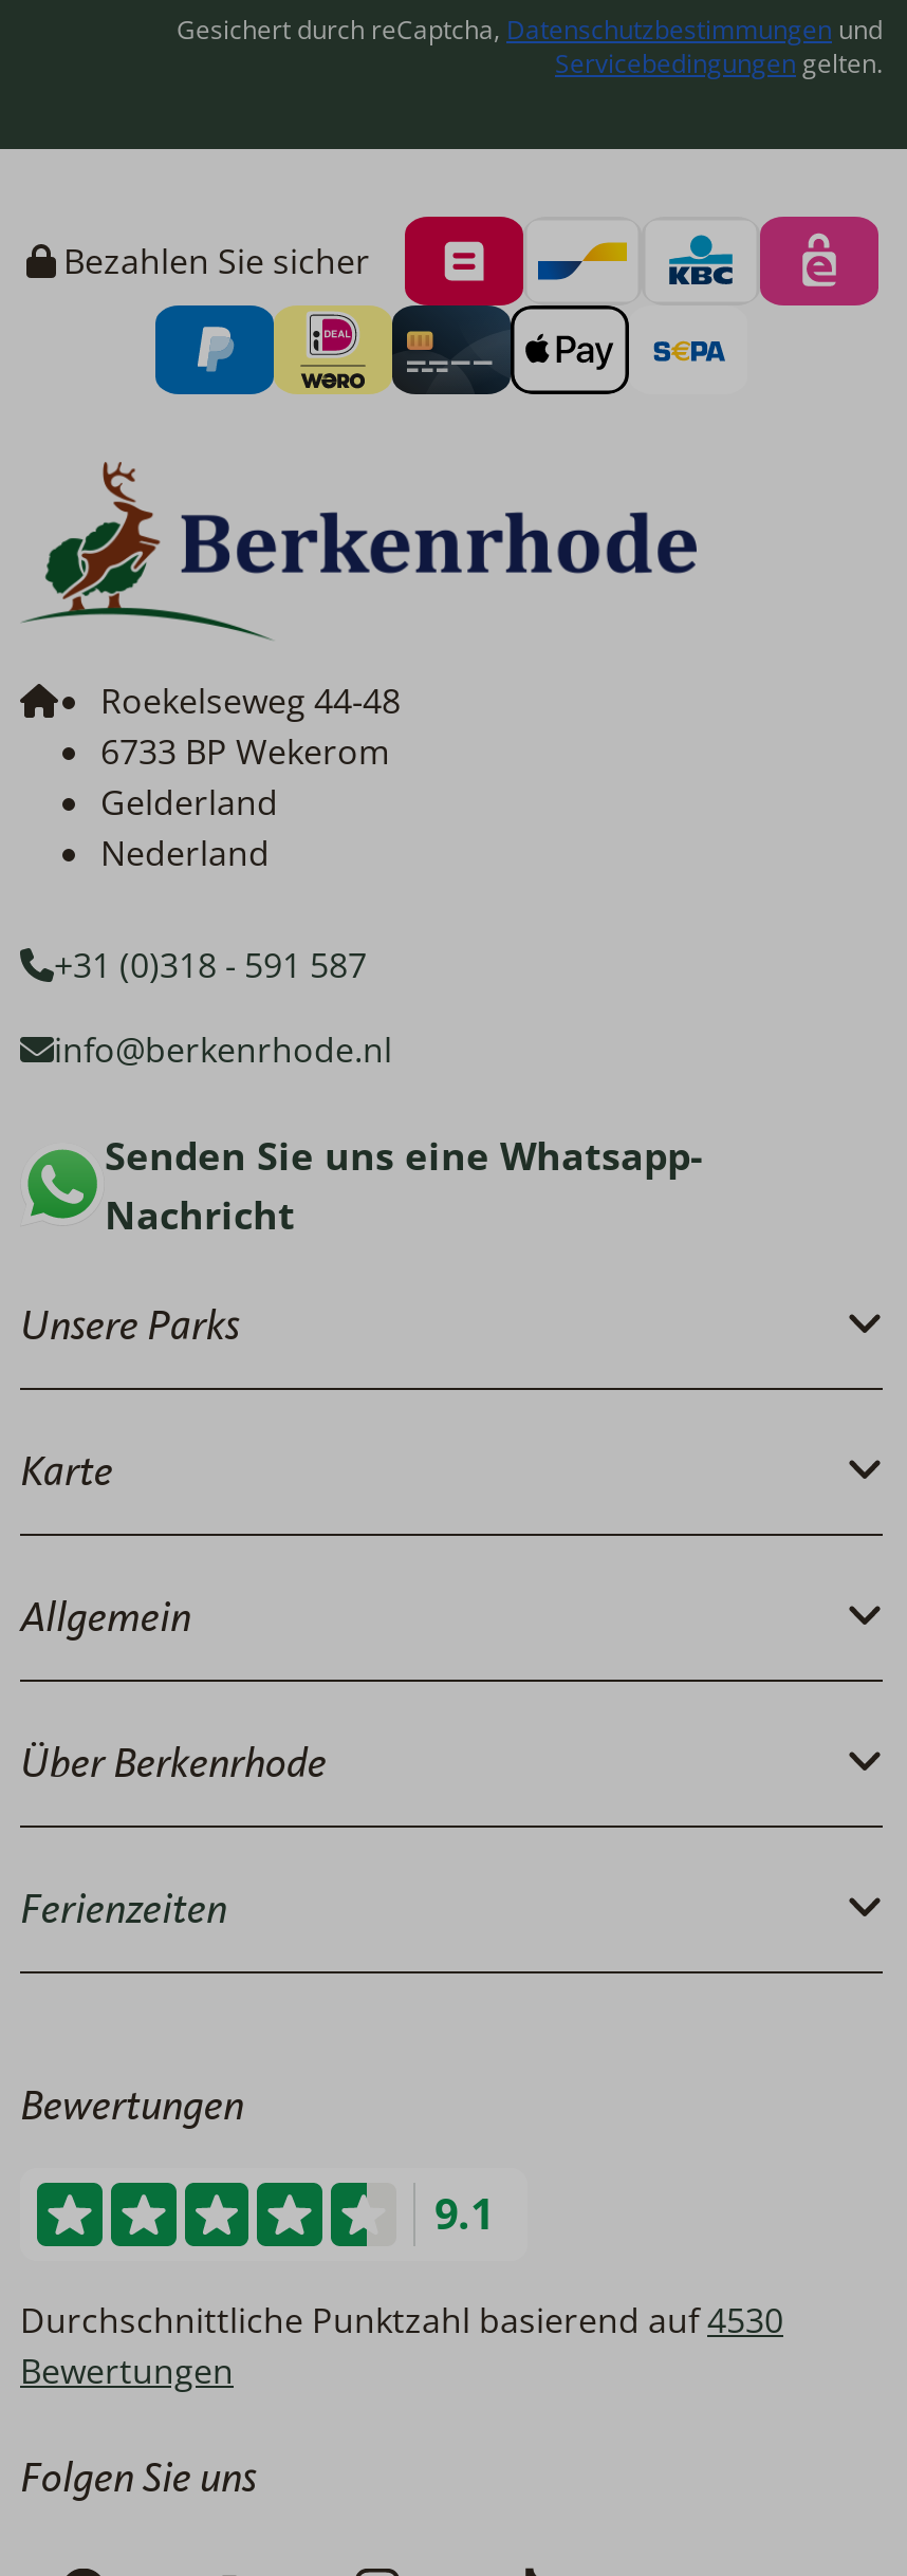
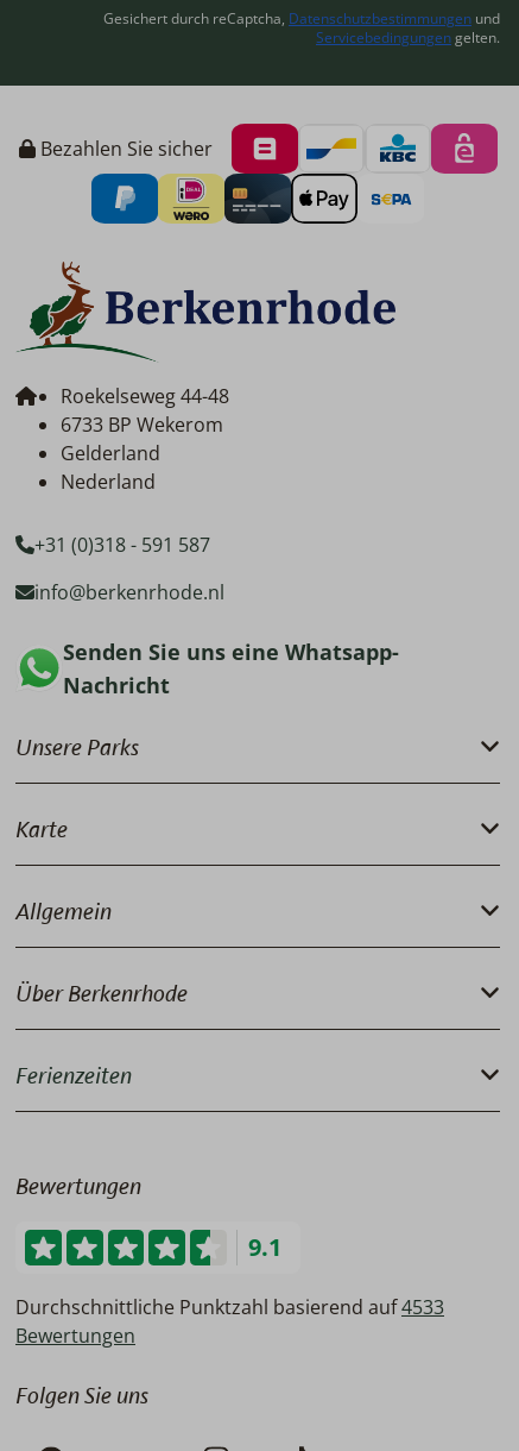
- Durchschnittliche Punktzahl basierend auf4530
+ Durchschnittliche Punktzahl basierend auf4533
